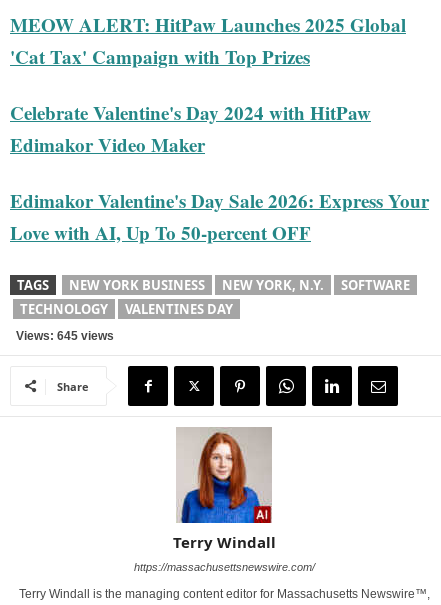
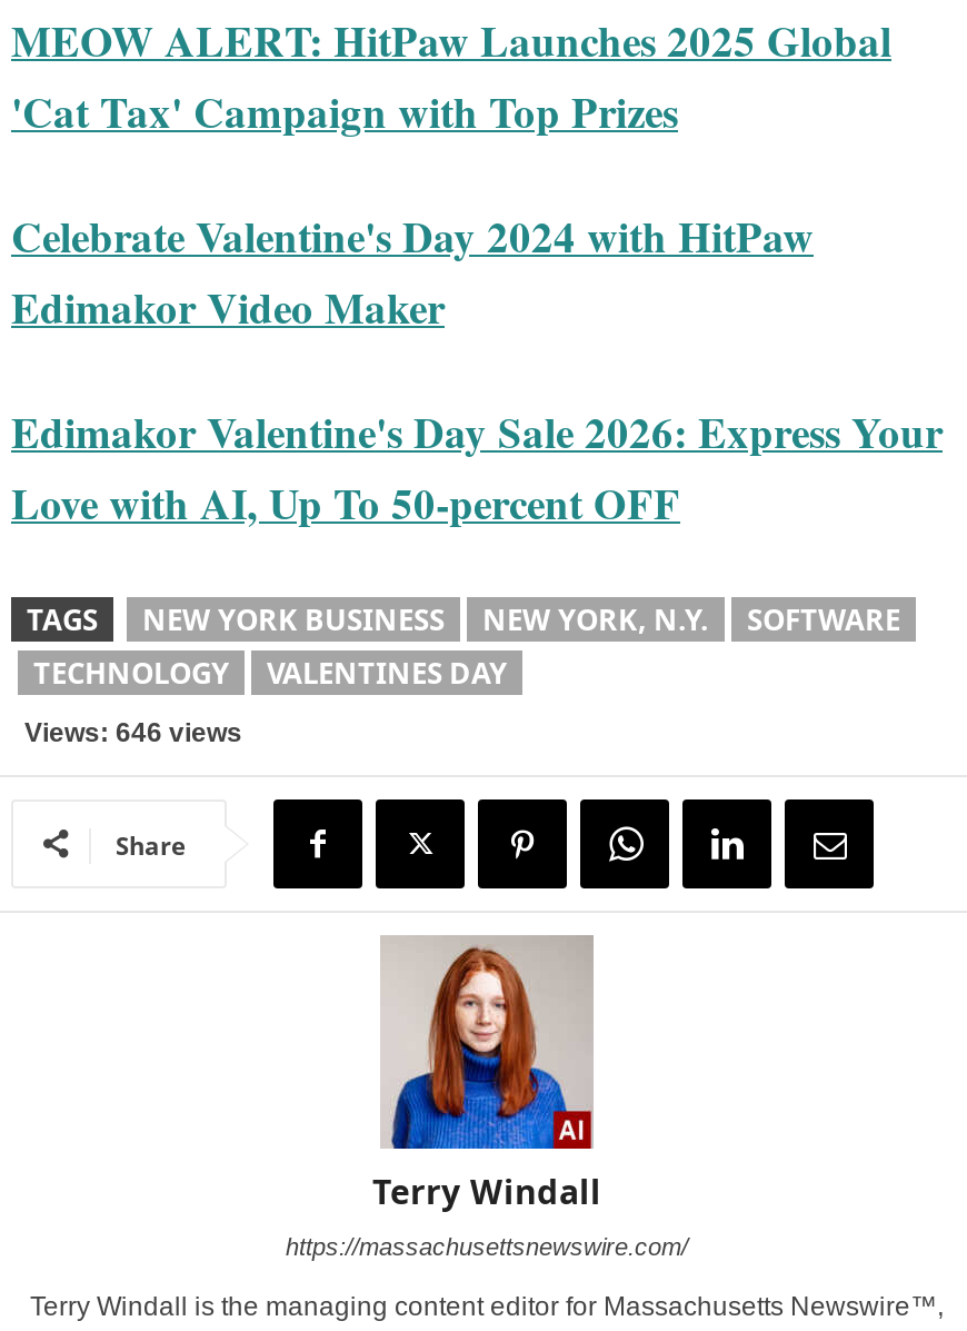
- Views: 645 views
+ Views: 646 views
